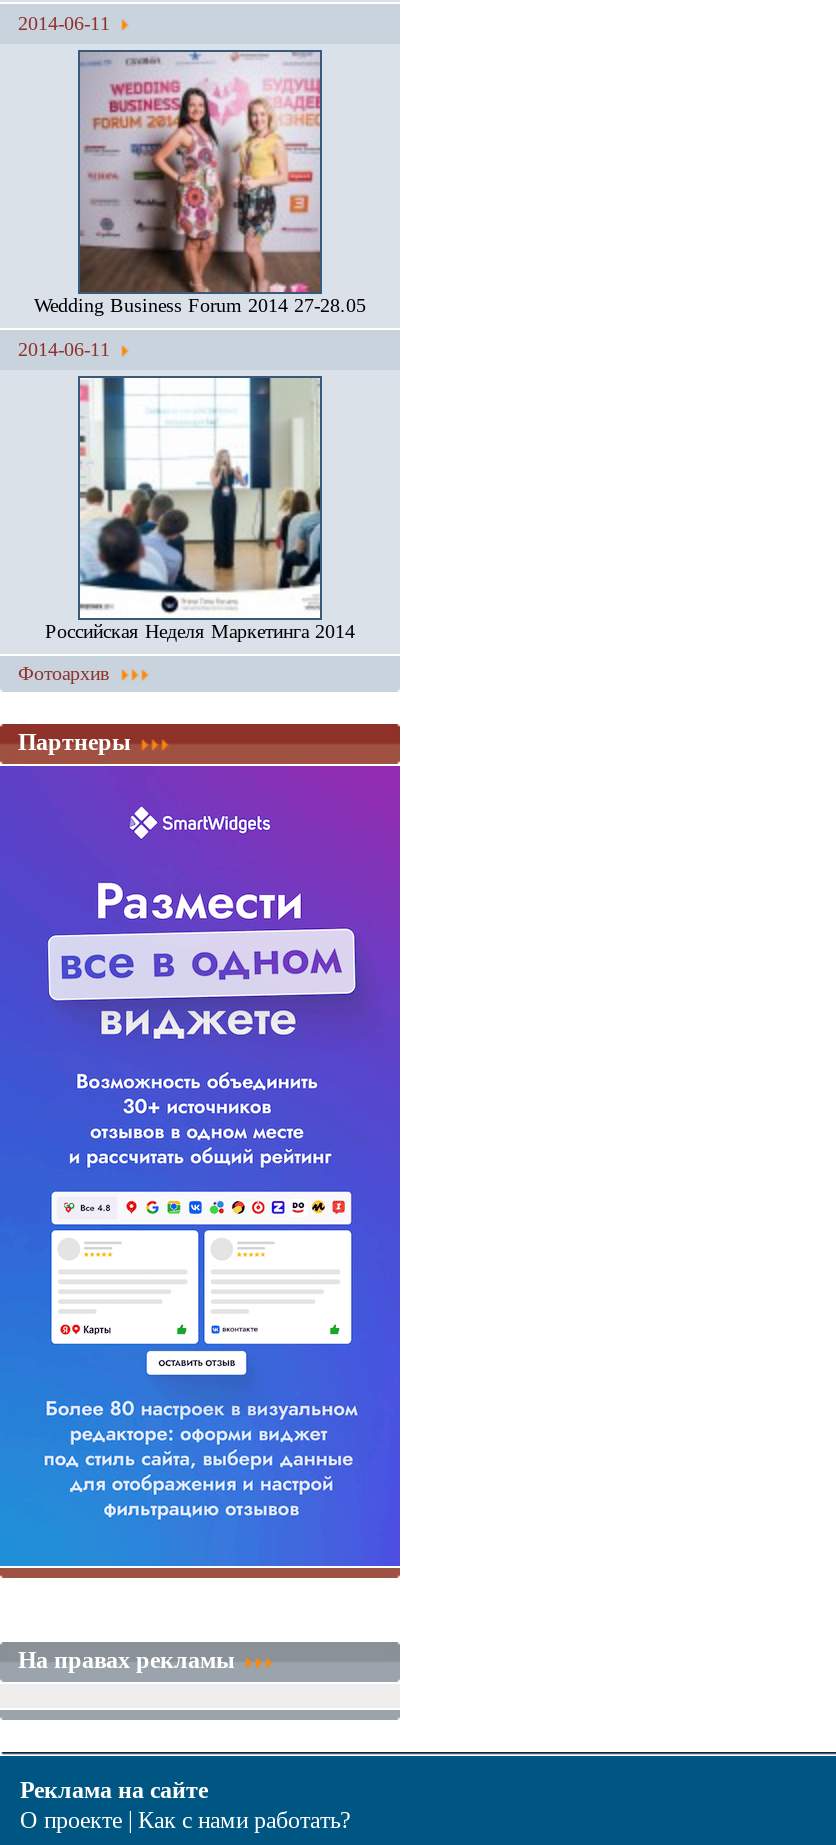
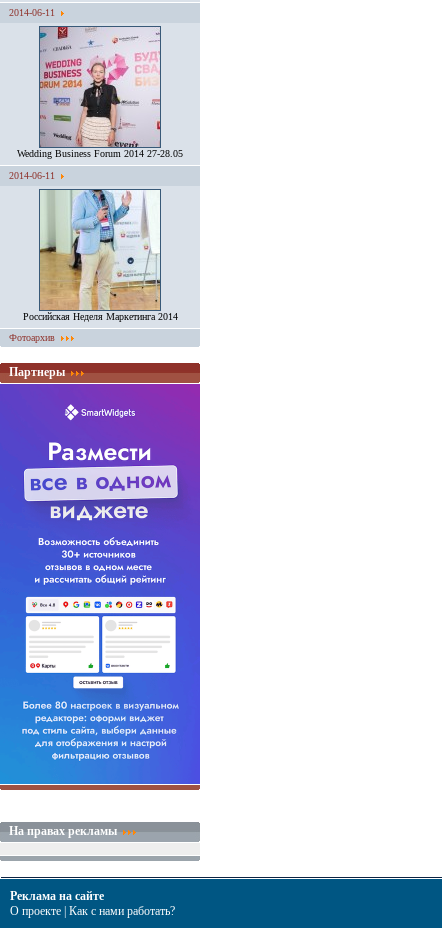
- [image]
+ [image]

- [image]
+ [image]
